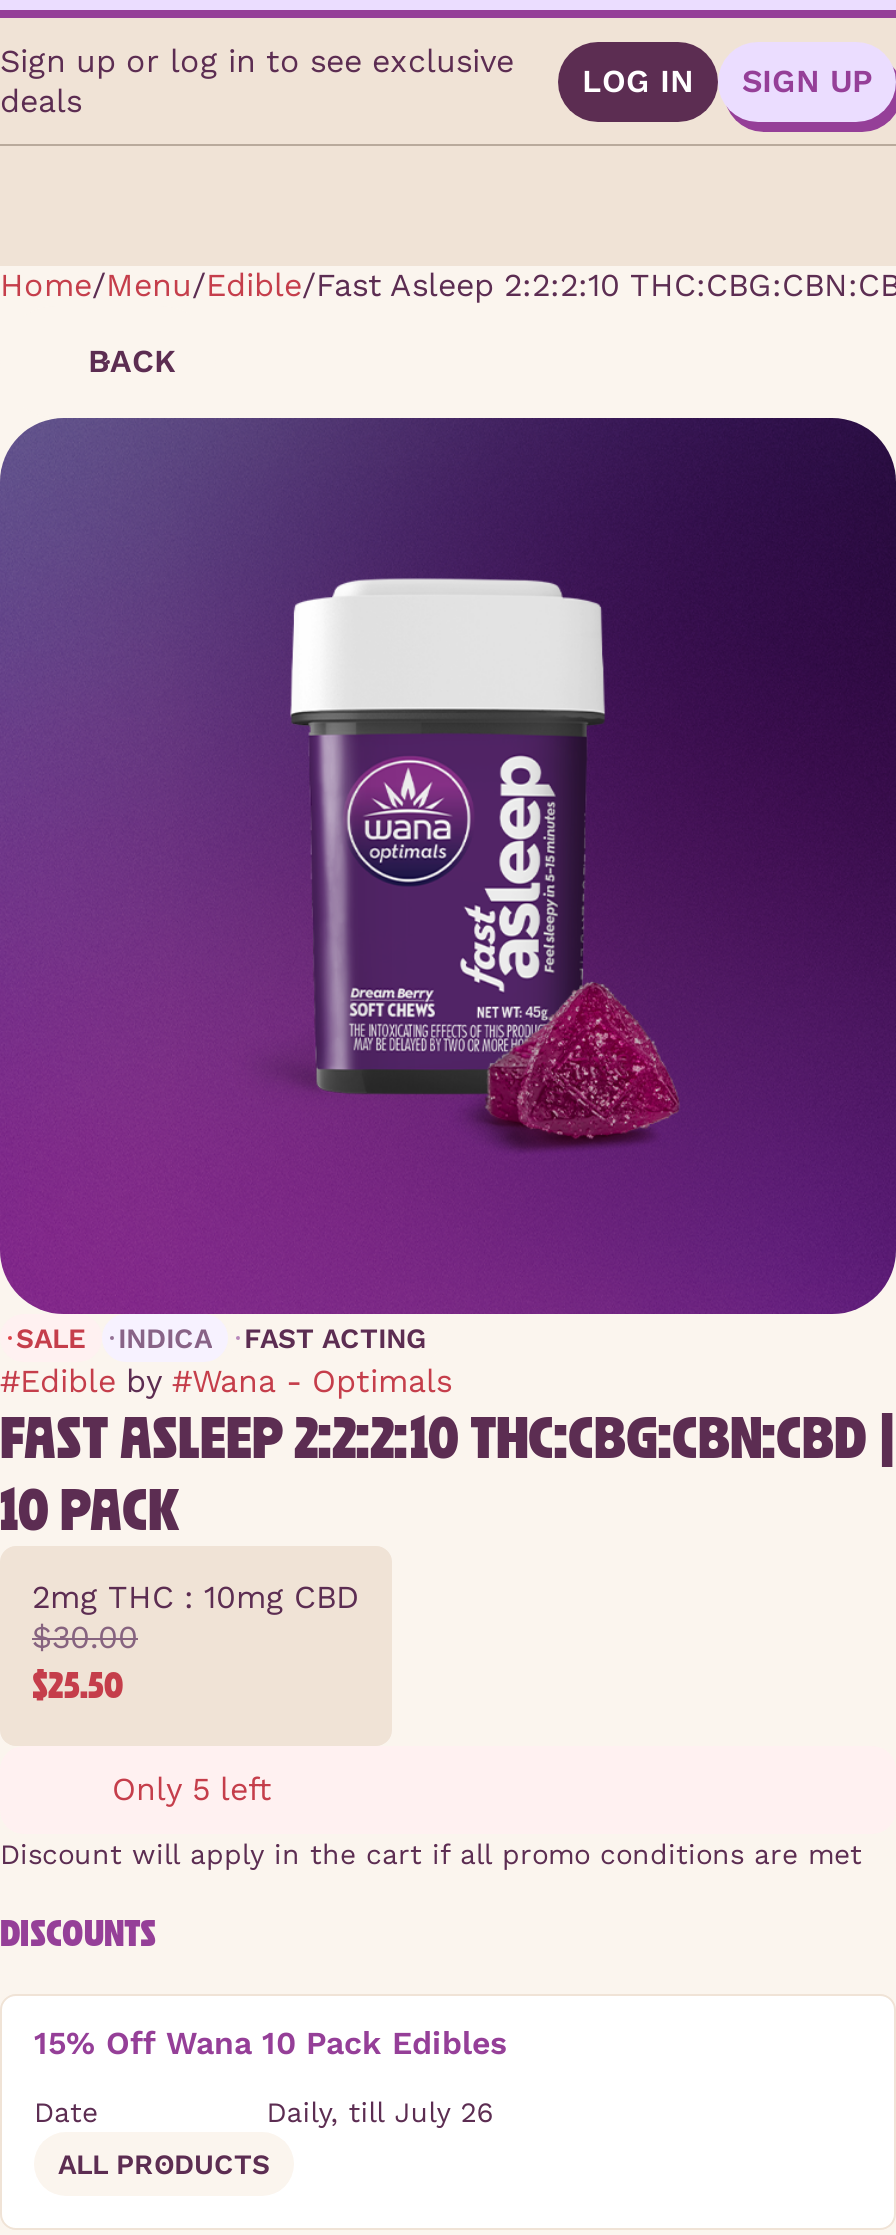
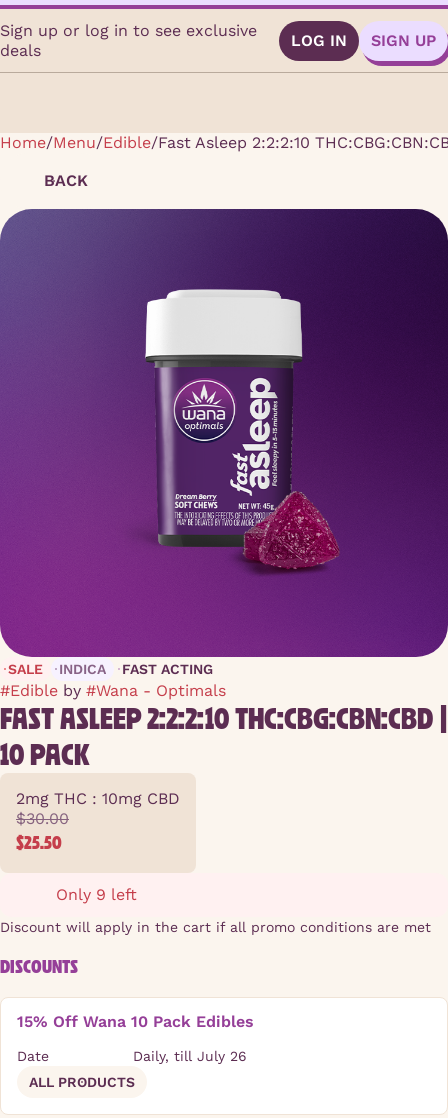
- Only 5 left
+ Only 9 left
